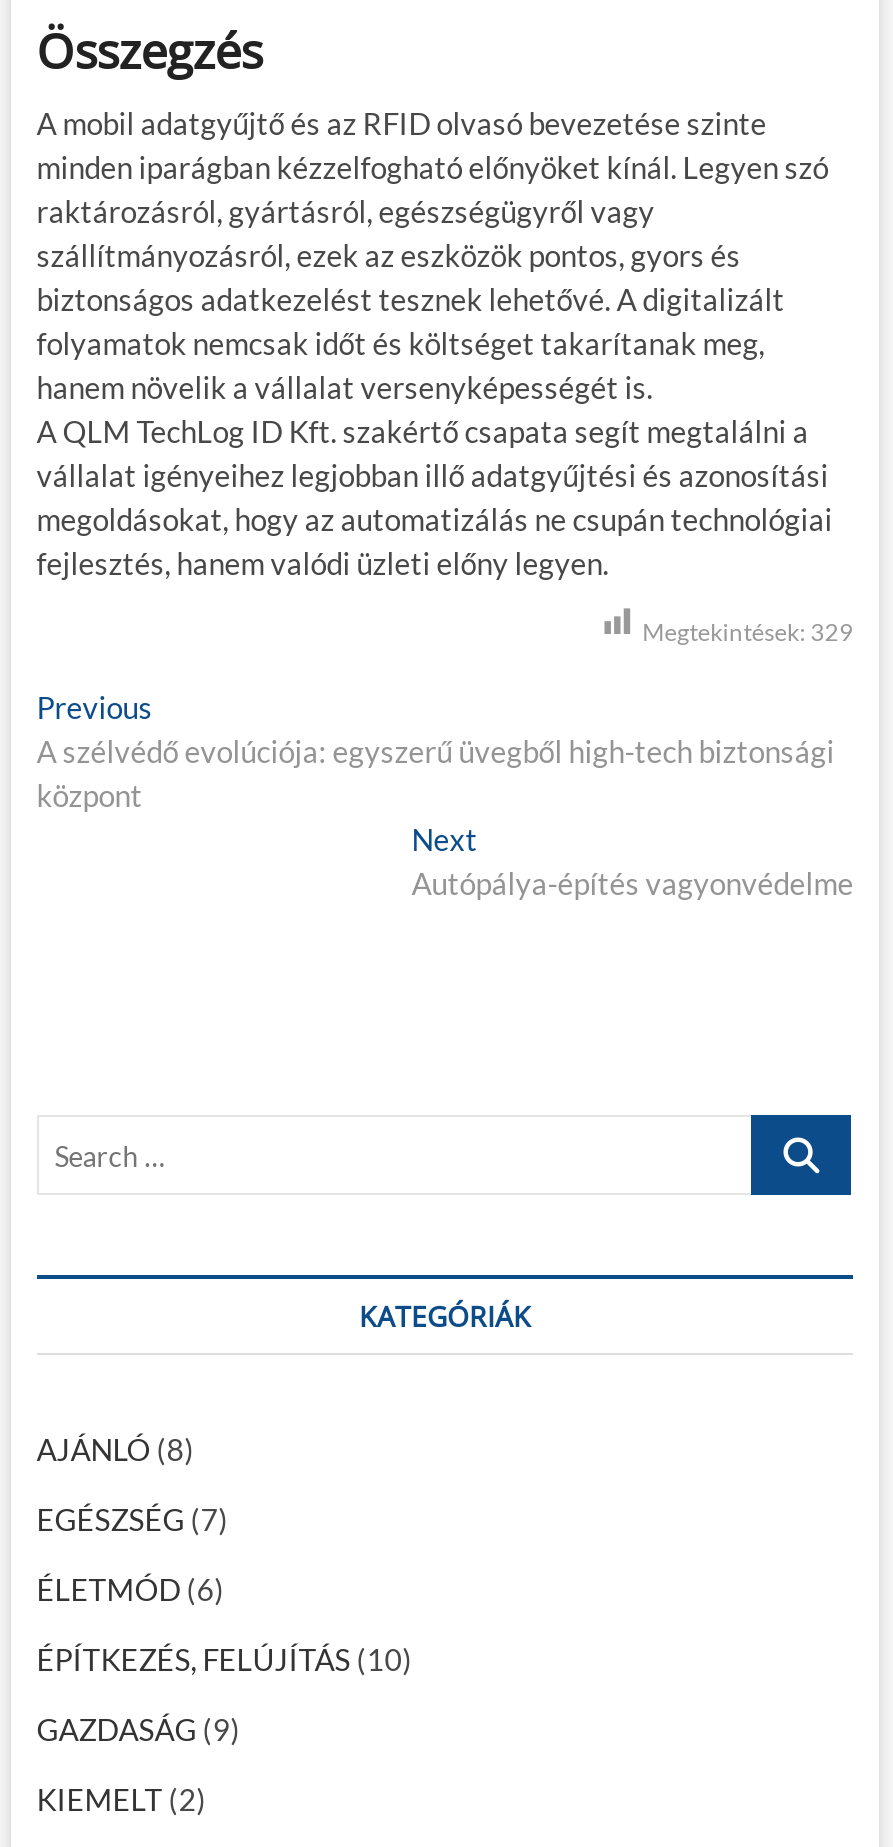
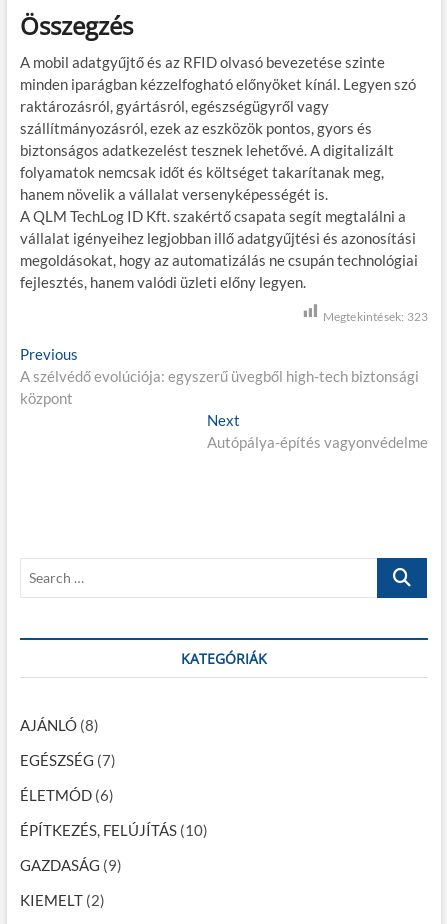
- Megtekintések: 329
+ Megtekintések: 323
